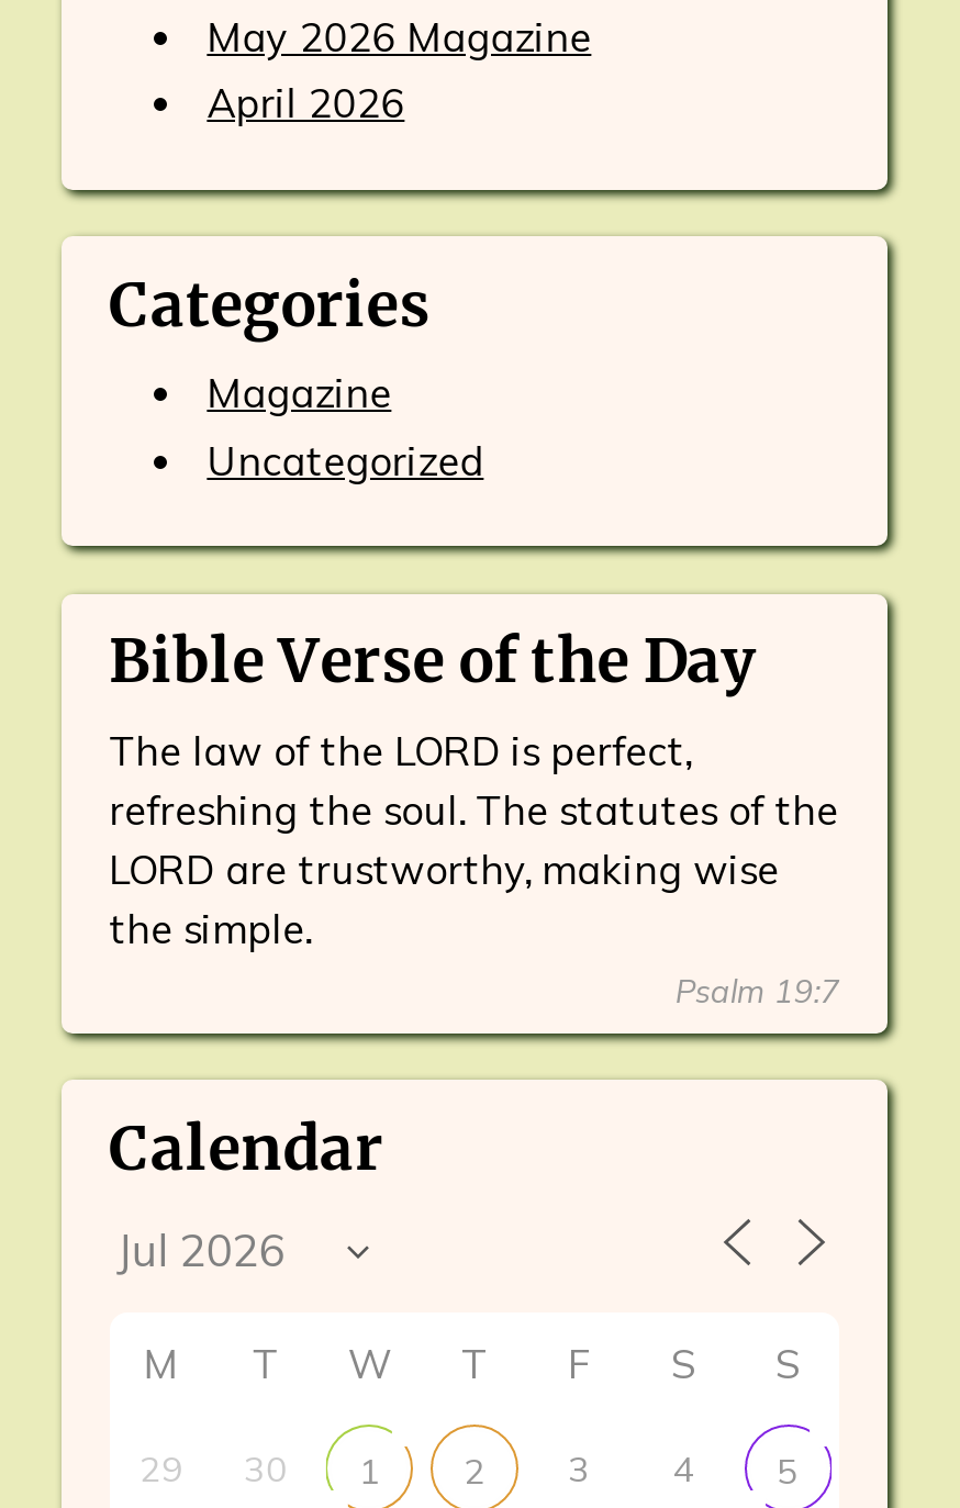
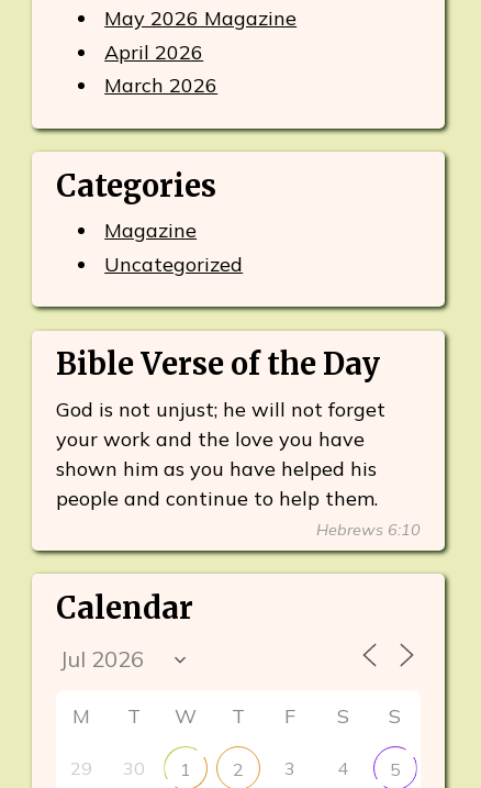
+ March 2026

- The law of the LORD is perfect,
- refreshing the soul. The statutes of the
- LORD are trustworthy, making wise
- the simple.
- Psalm 19:7
+ God is not unjust; he will not forget
+ your work and the love you have
+ shown him as you have helped his
+ people and continue to help them.
+ Hebrews 6:10
